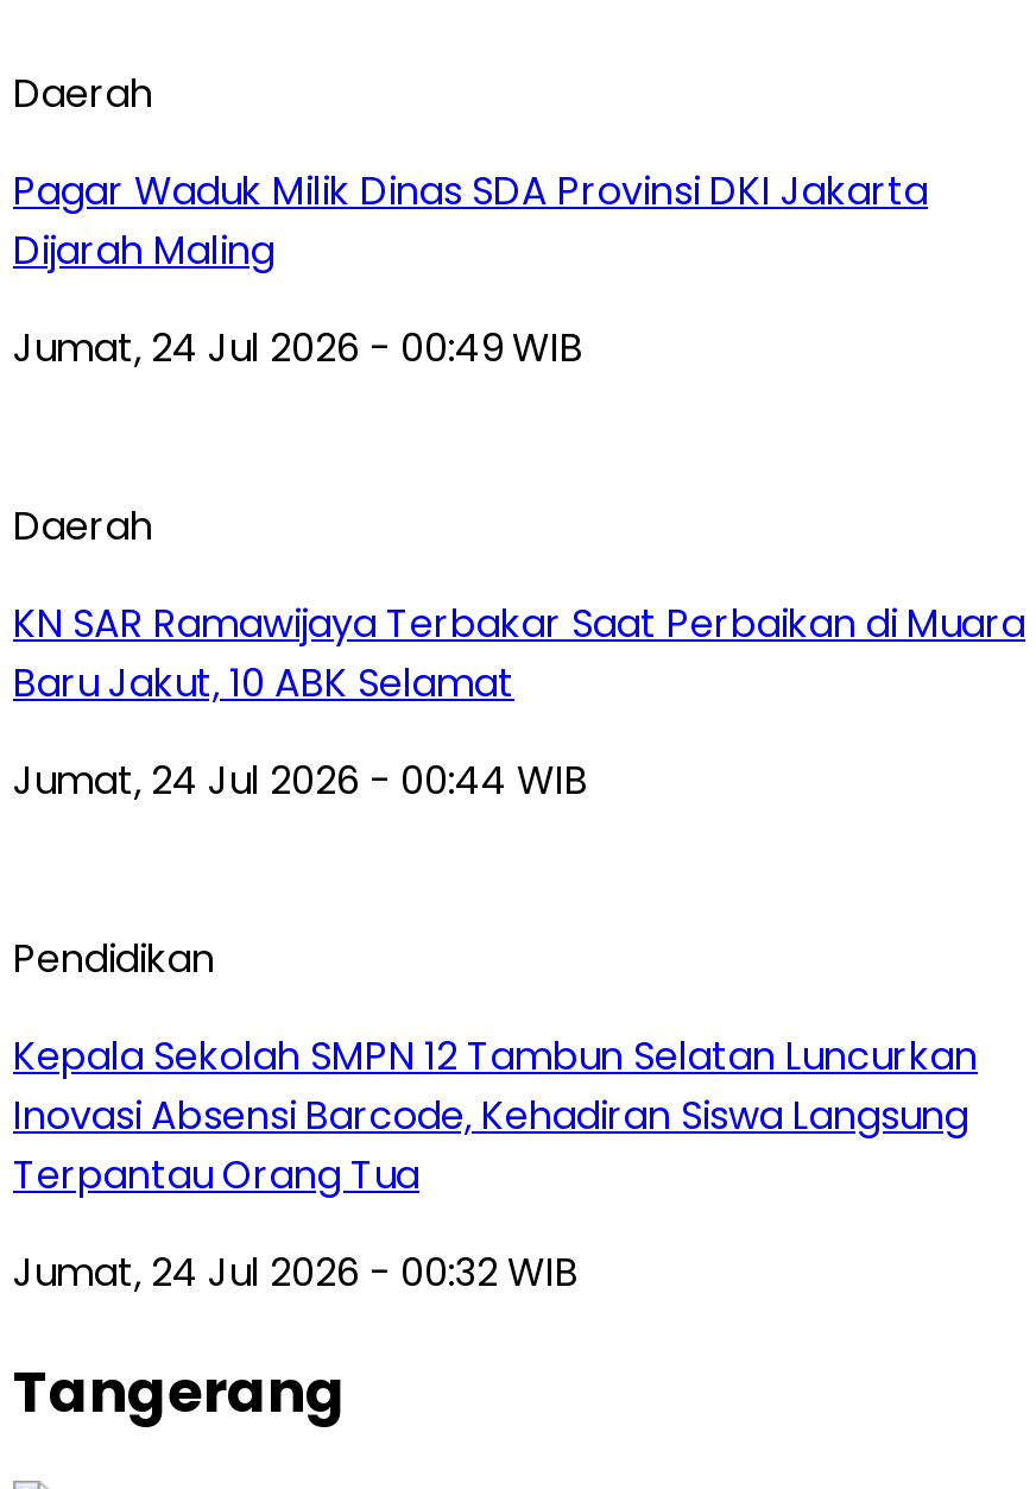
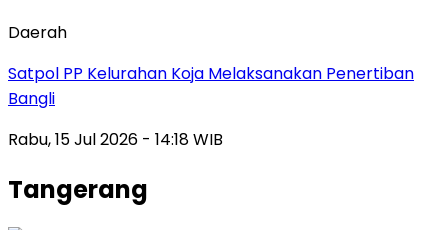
- Pagar Waduk Milik Dinas SDA Provinsi DKI Jakarta
- Dijarah Maling
- Jumat, 24 Jul 2026 - 00:49 WIB
- Daerah
- KN SAR Ramawijaya Terbakar Saat Perbaikan di Muara
- Baru Jakut, 10 ABK Selamat
- Jumat, 24 Jul 2026 - 00:44 WIB
- Pendidikan
- Kepala Sekolah SMPN 12 Tambun Selatan Luncurkan
- Inovasi Absensi Barcode, Kehadiran Siswa Langsung
- Terpantau Orang Tua
- Jumat, 24 Jul 2026 - 00:32 WIB
+ Satpol PP Kelurahan Koja Melaksanakan Penertiban
+ Bangli
+ Rabu, 15 Jul 2026 - 14:18 WIB
